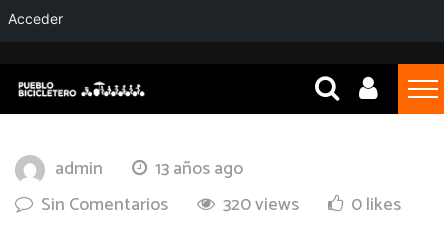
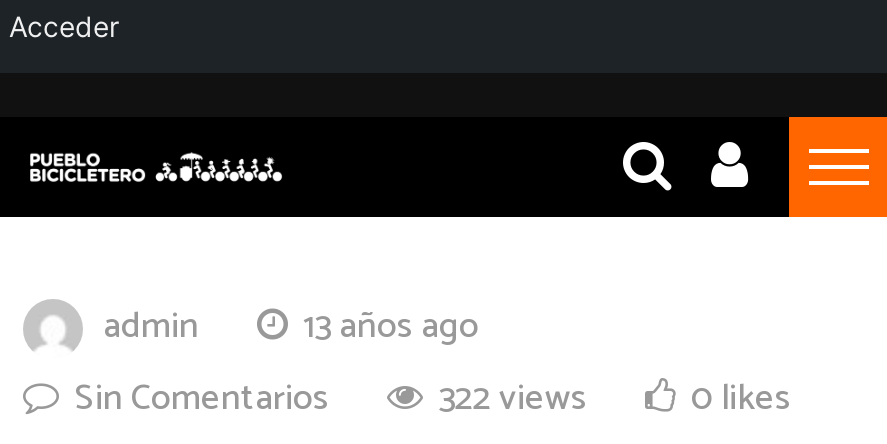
- 320 views
+ 322 views
